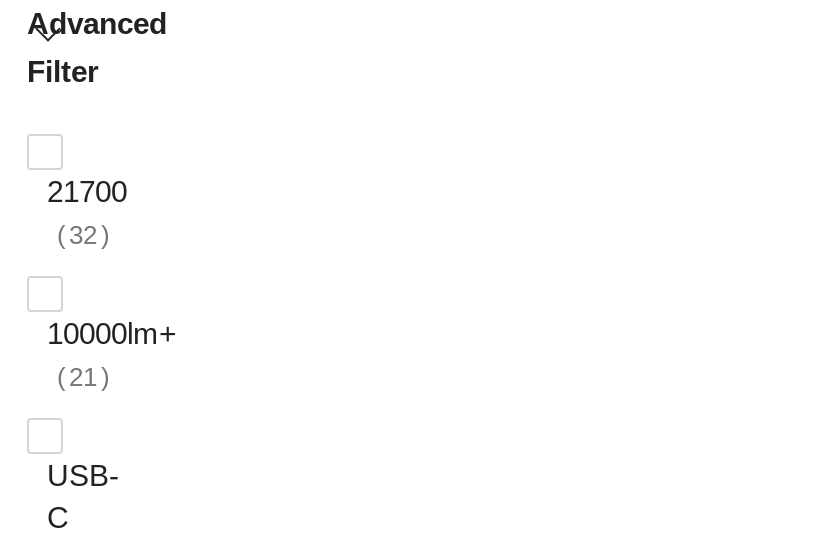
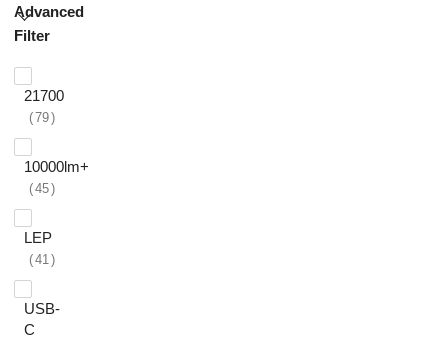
- 32
+ 79

- 21
+ 45
+ LEP
+ 41
